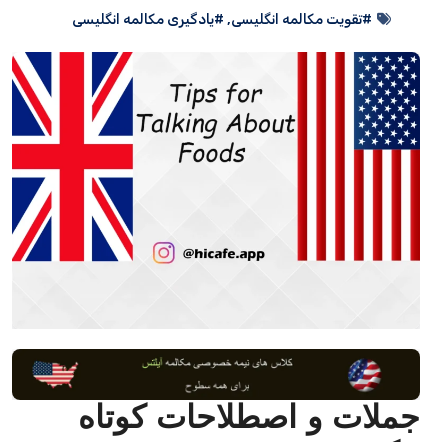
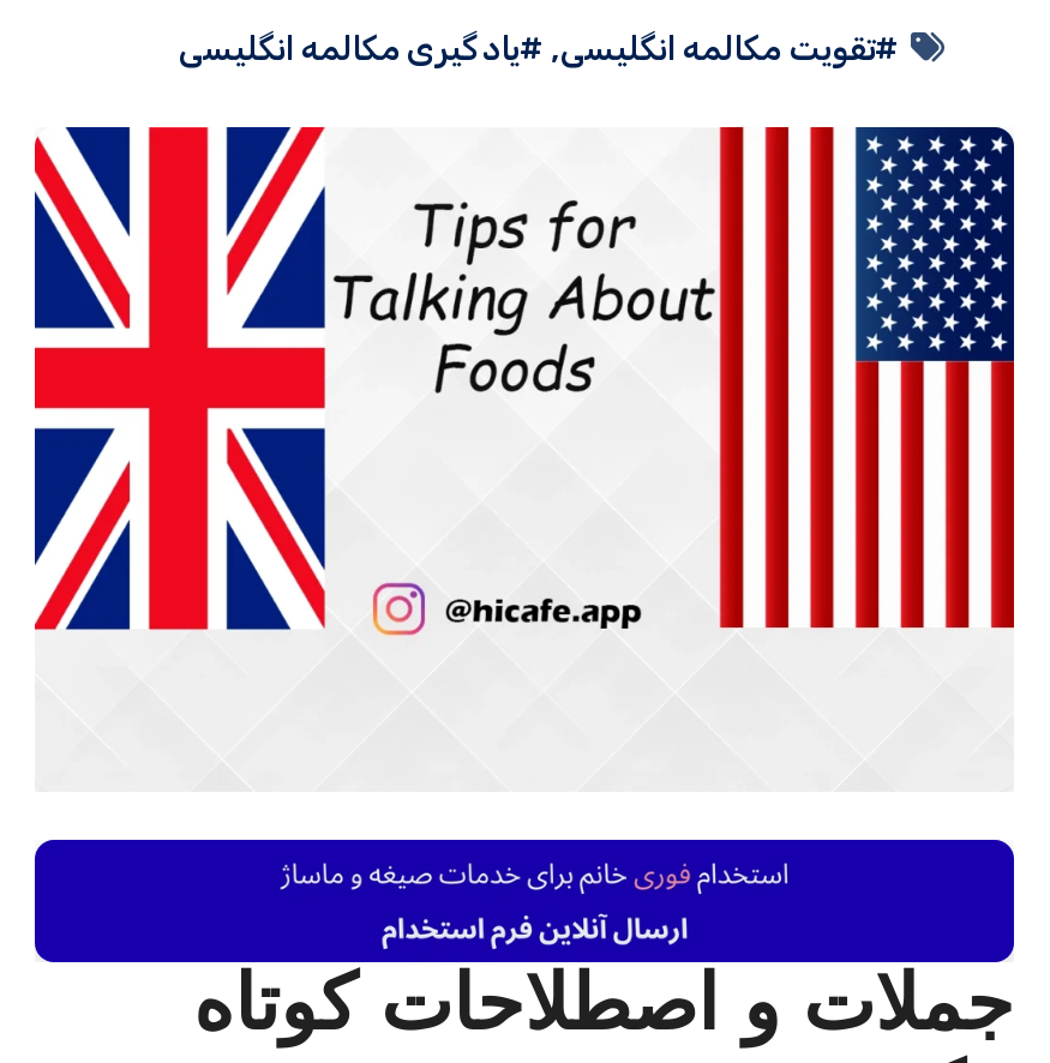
- [image]
+ [image]
